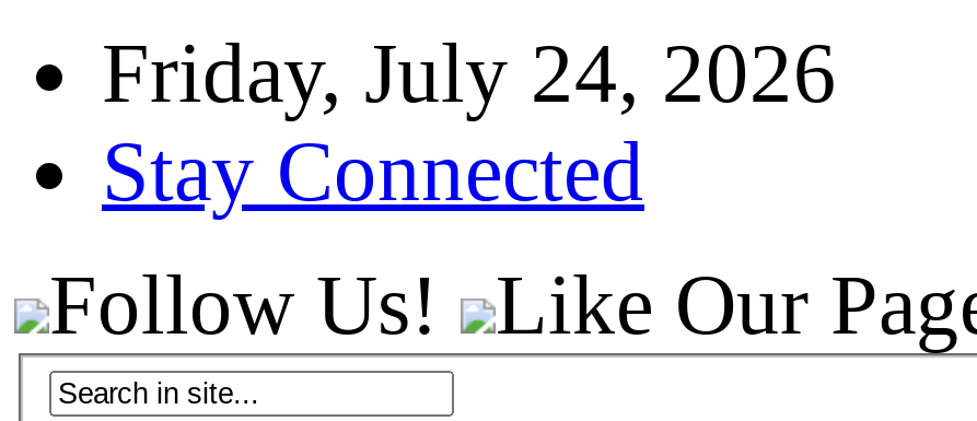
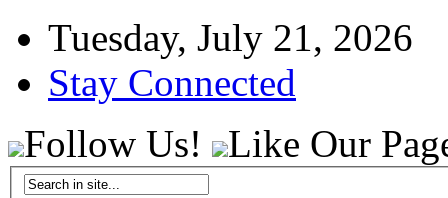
- Friday, July 24, 2026
+ Tuesday, July 21, 2026
